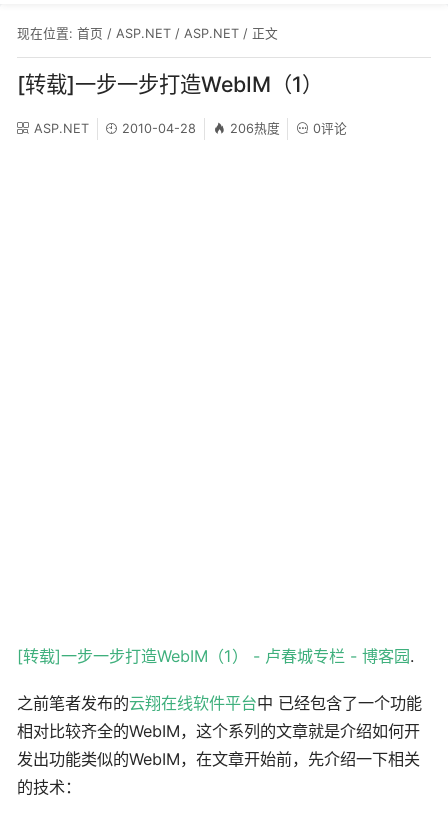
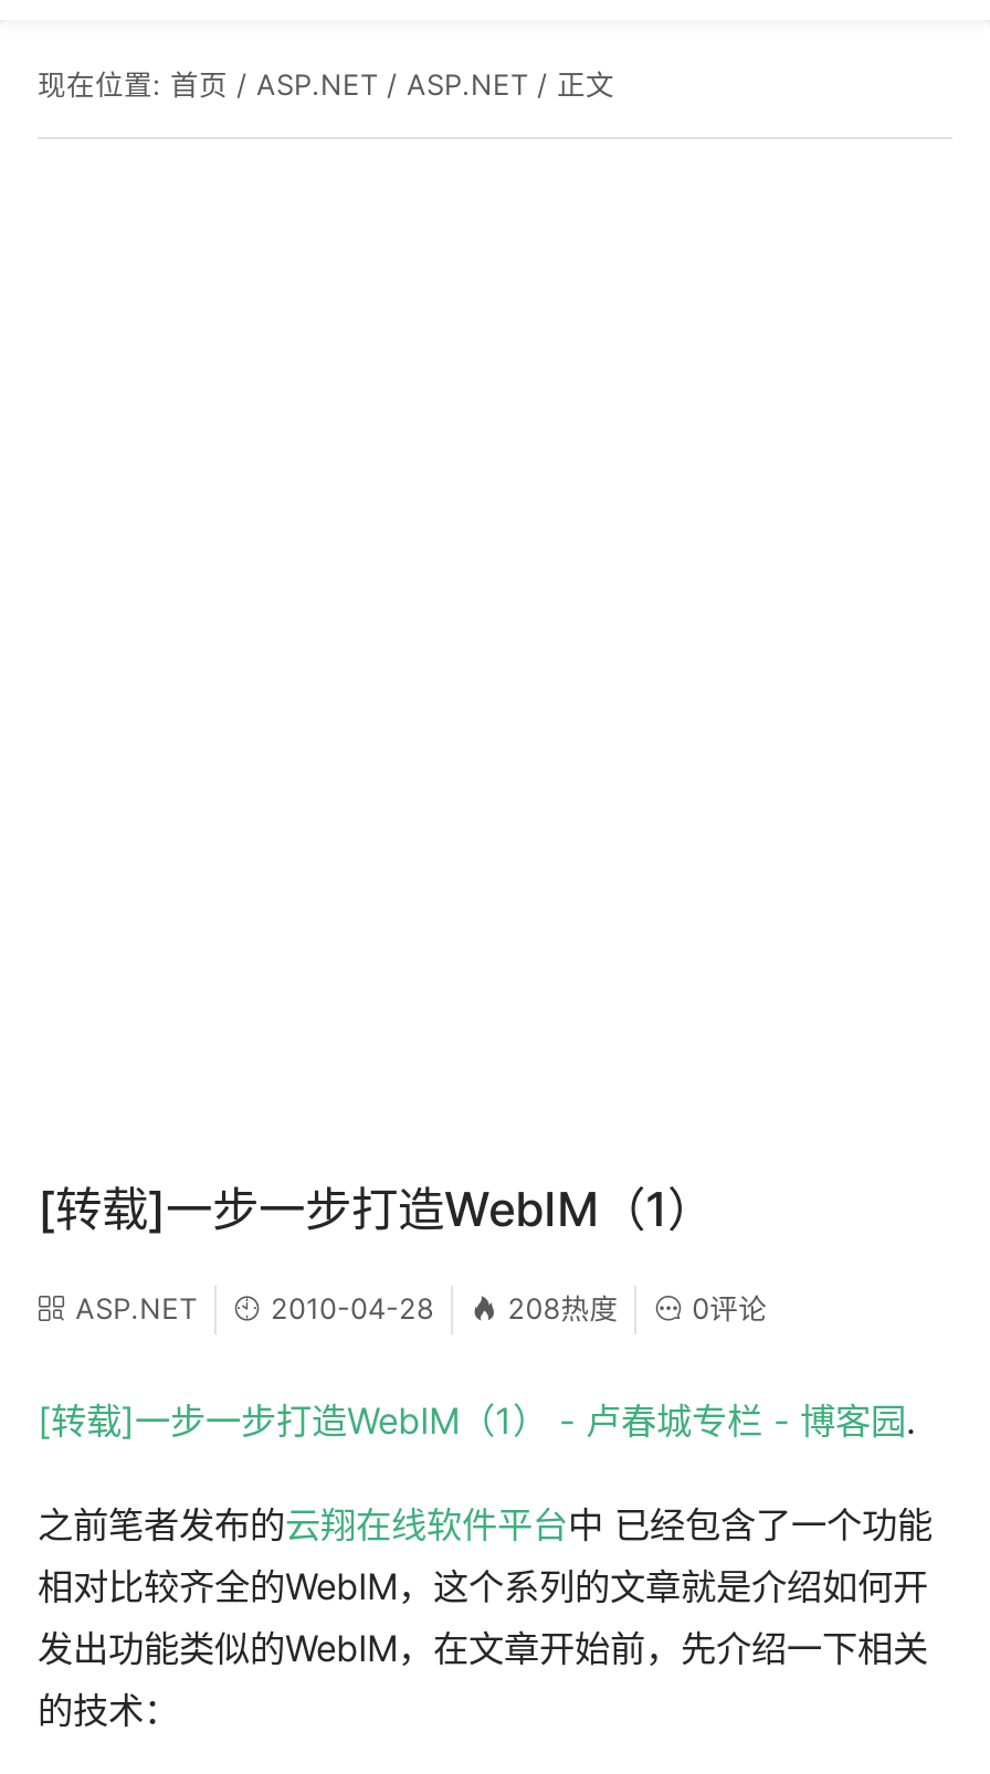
moved down: [转载]一步一步打造WebIM（1） | ASP.NET | 2010-04-28 | 0评论

- 206热度
+ 208热度
